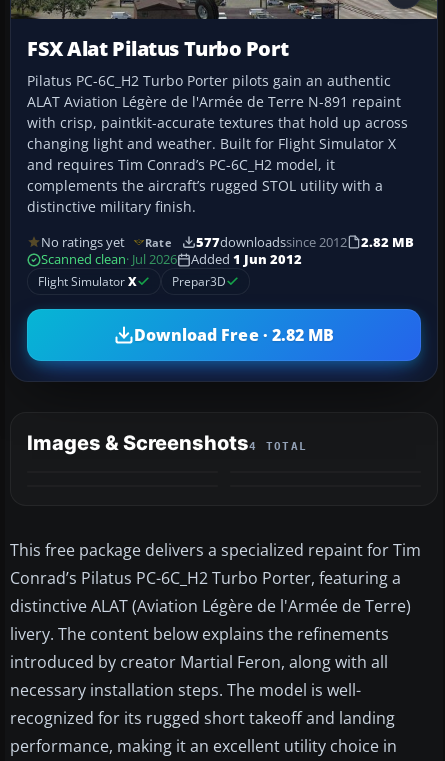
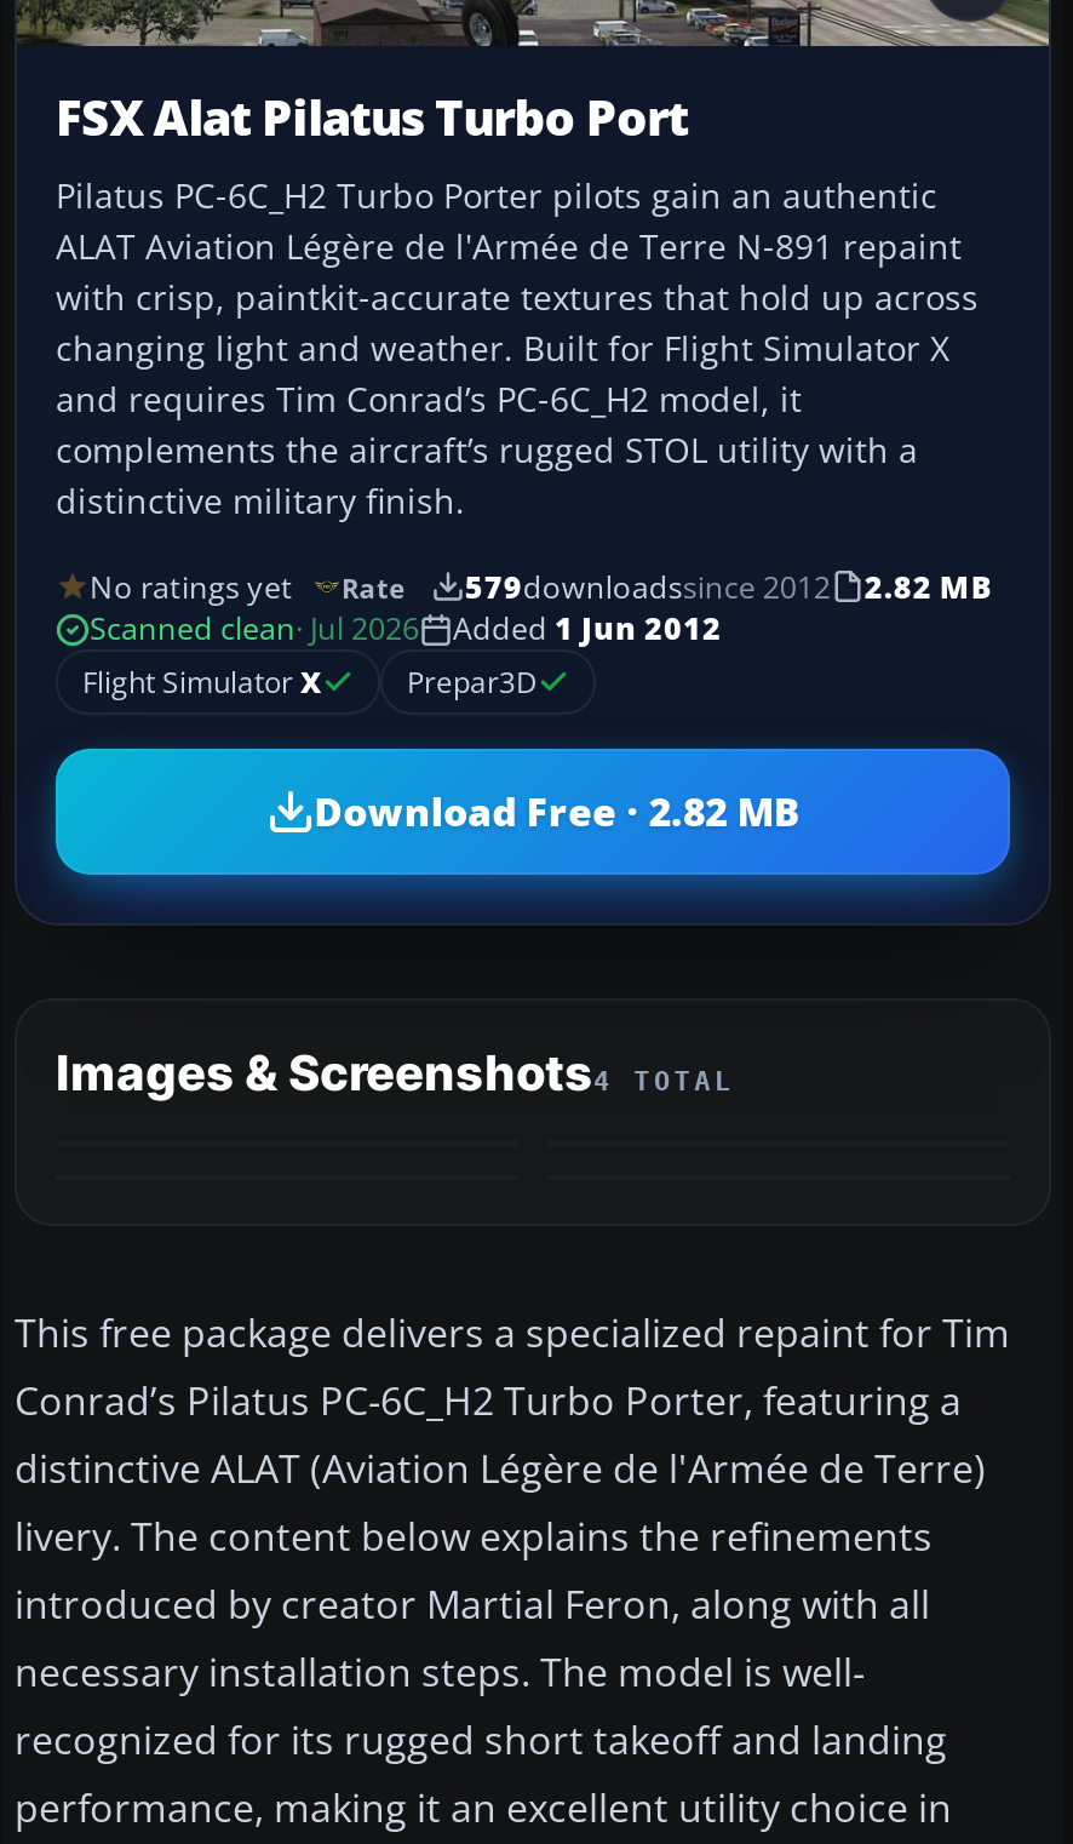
- 577downloadssince 2012
+ 579downloadssince 2012
